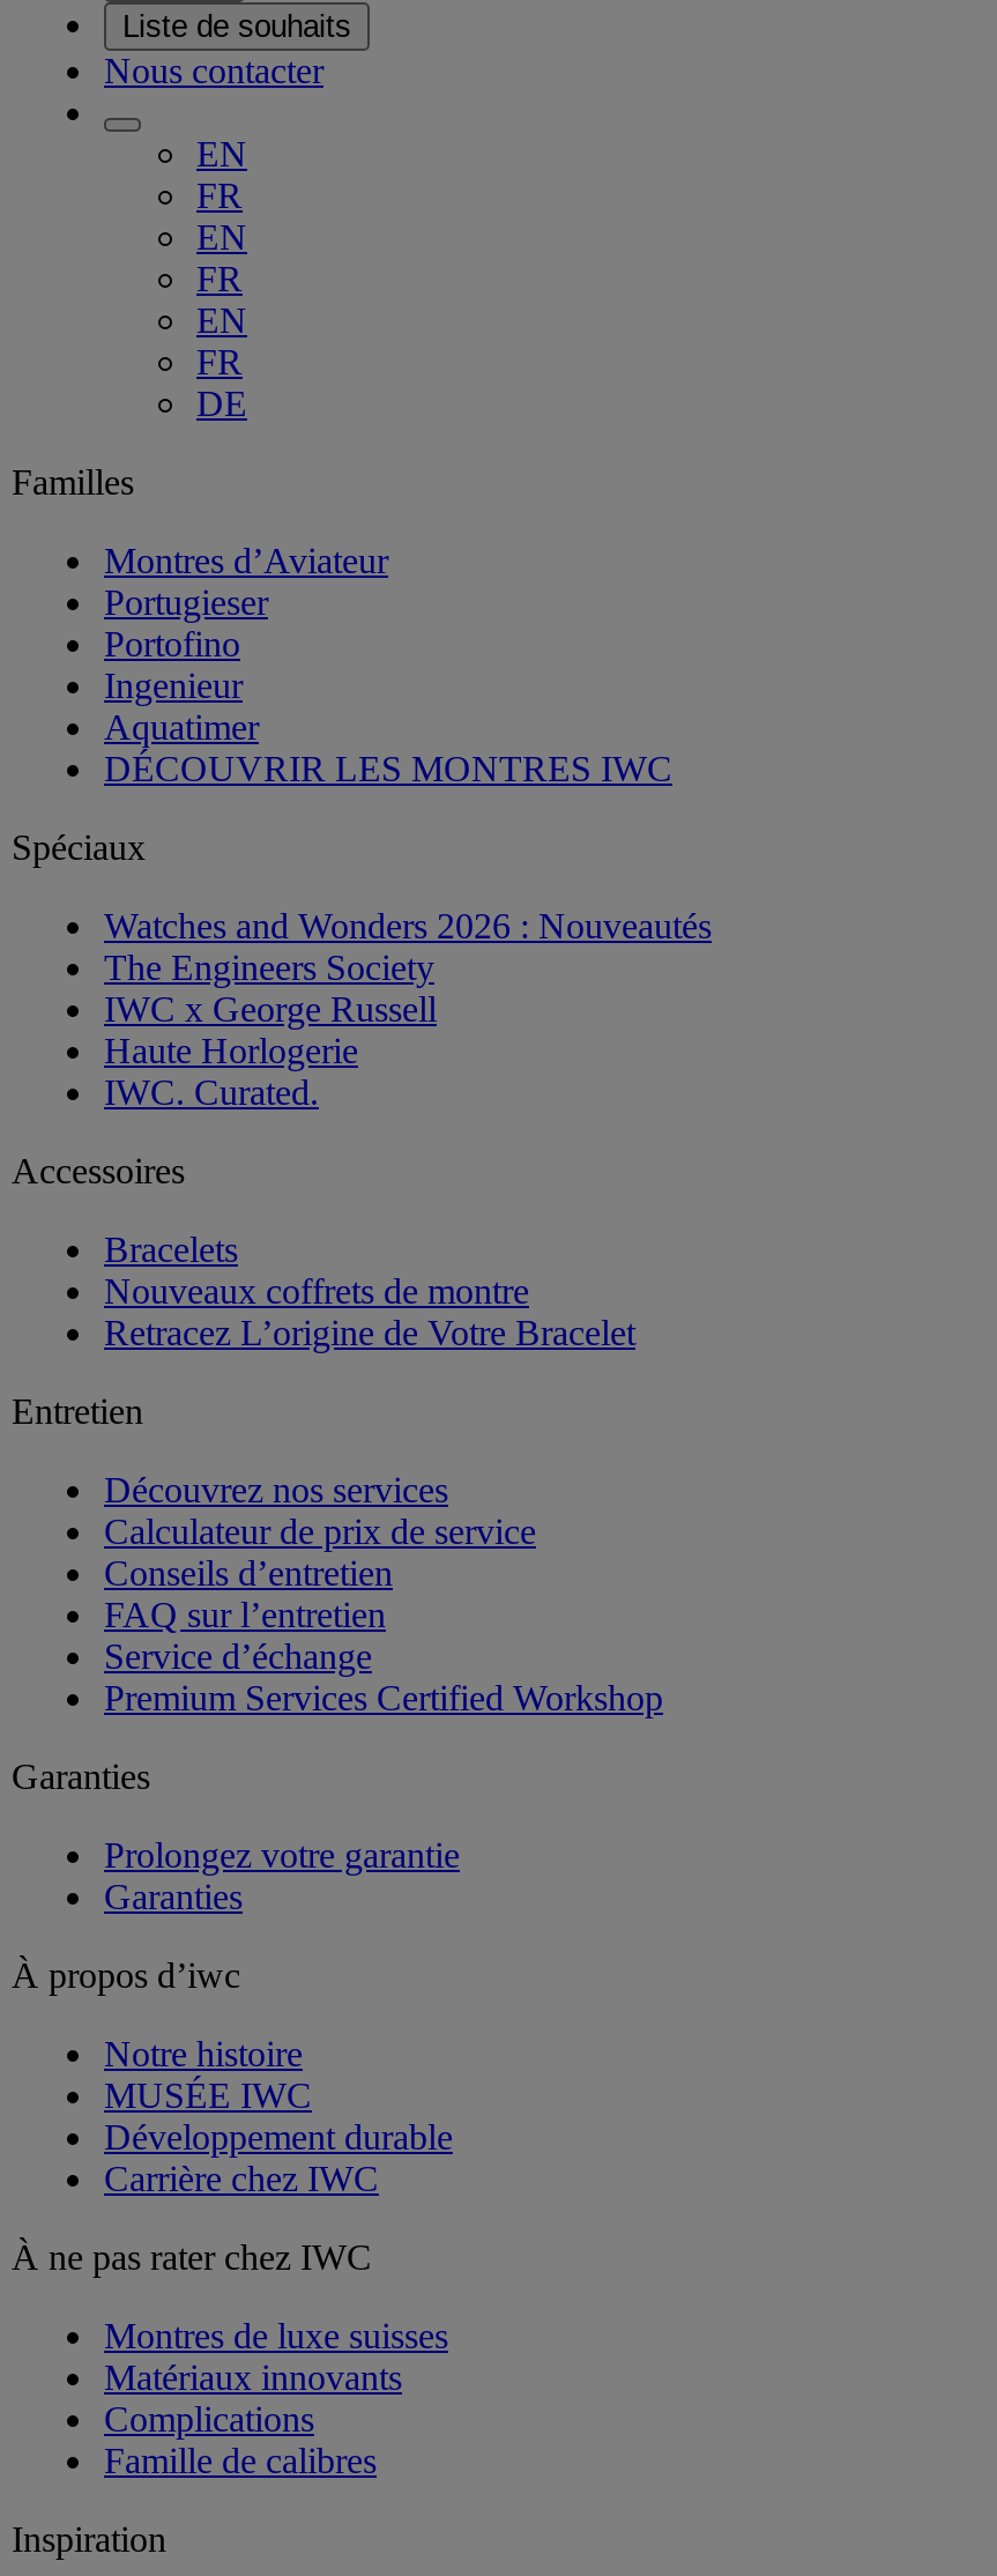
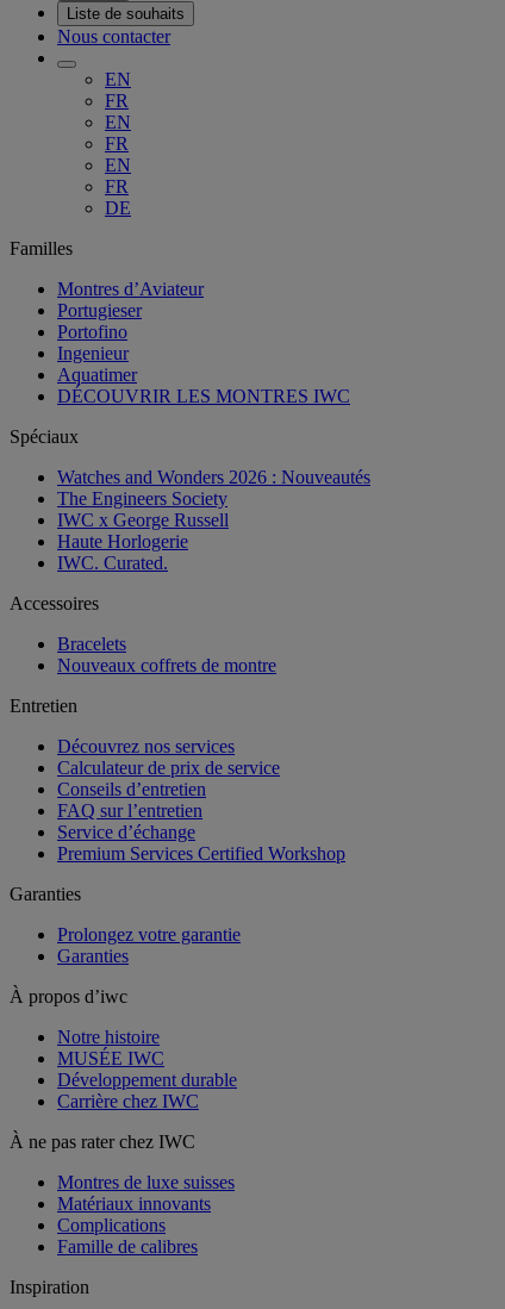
- Retracez L’origine de Votre Bracelet
